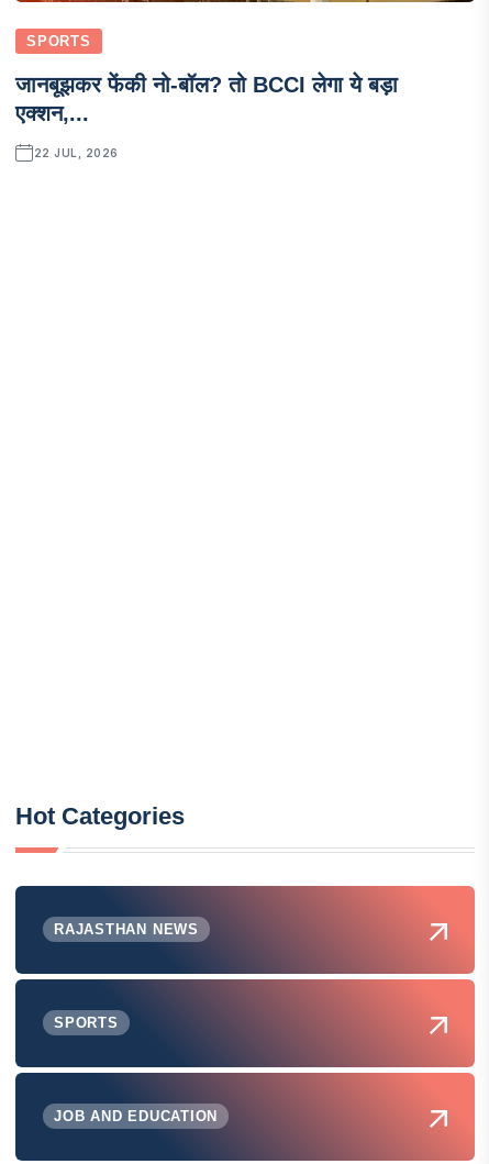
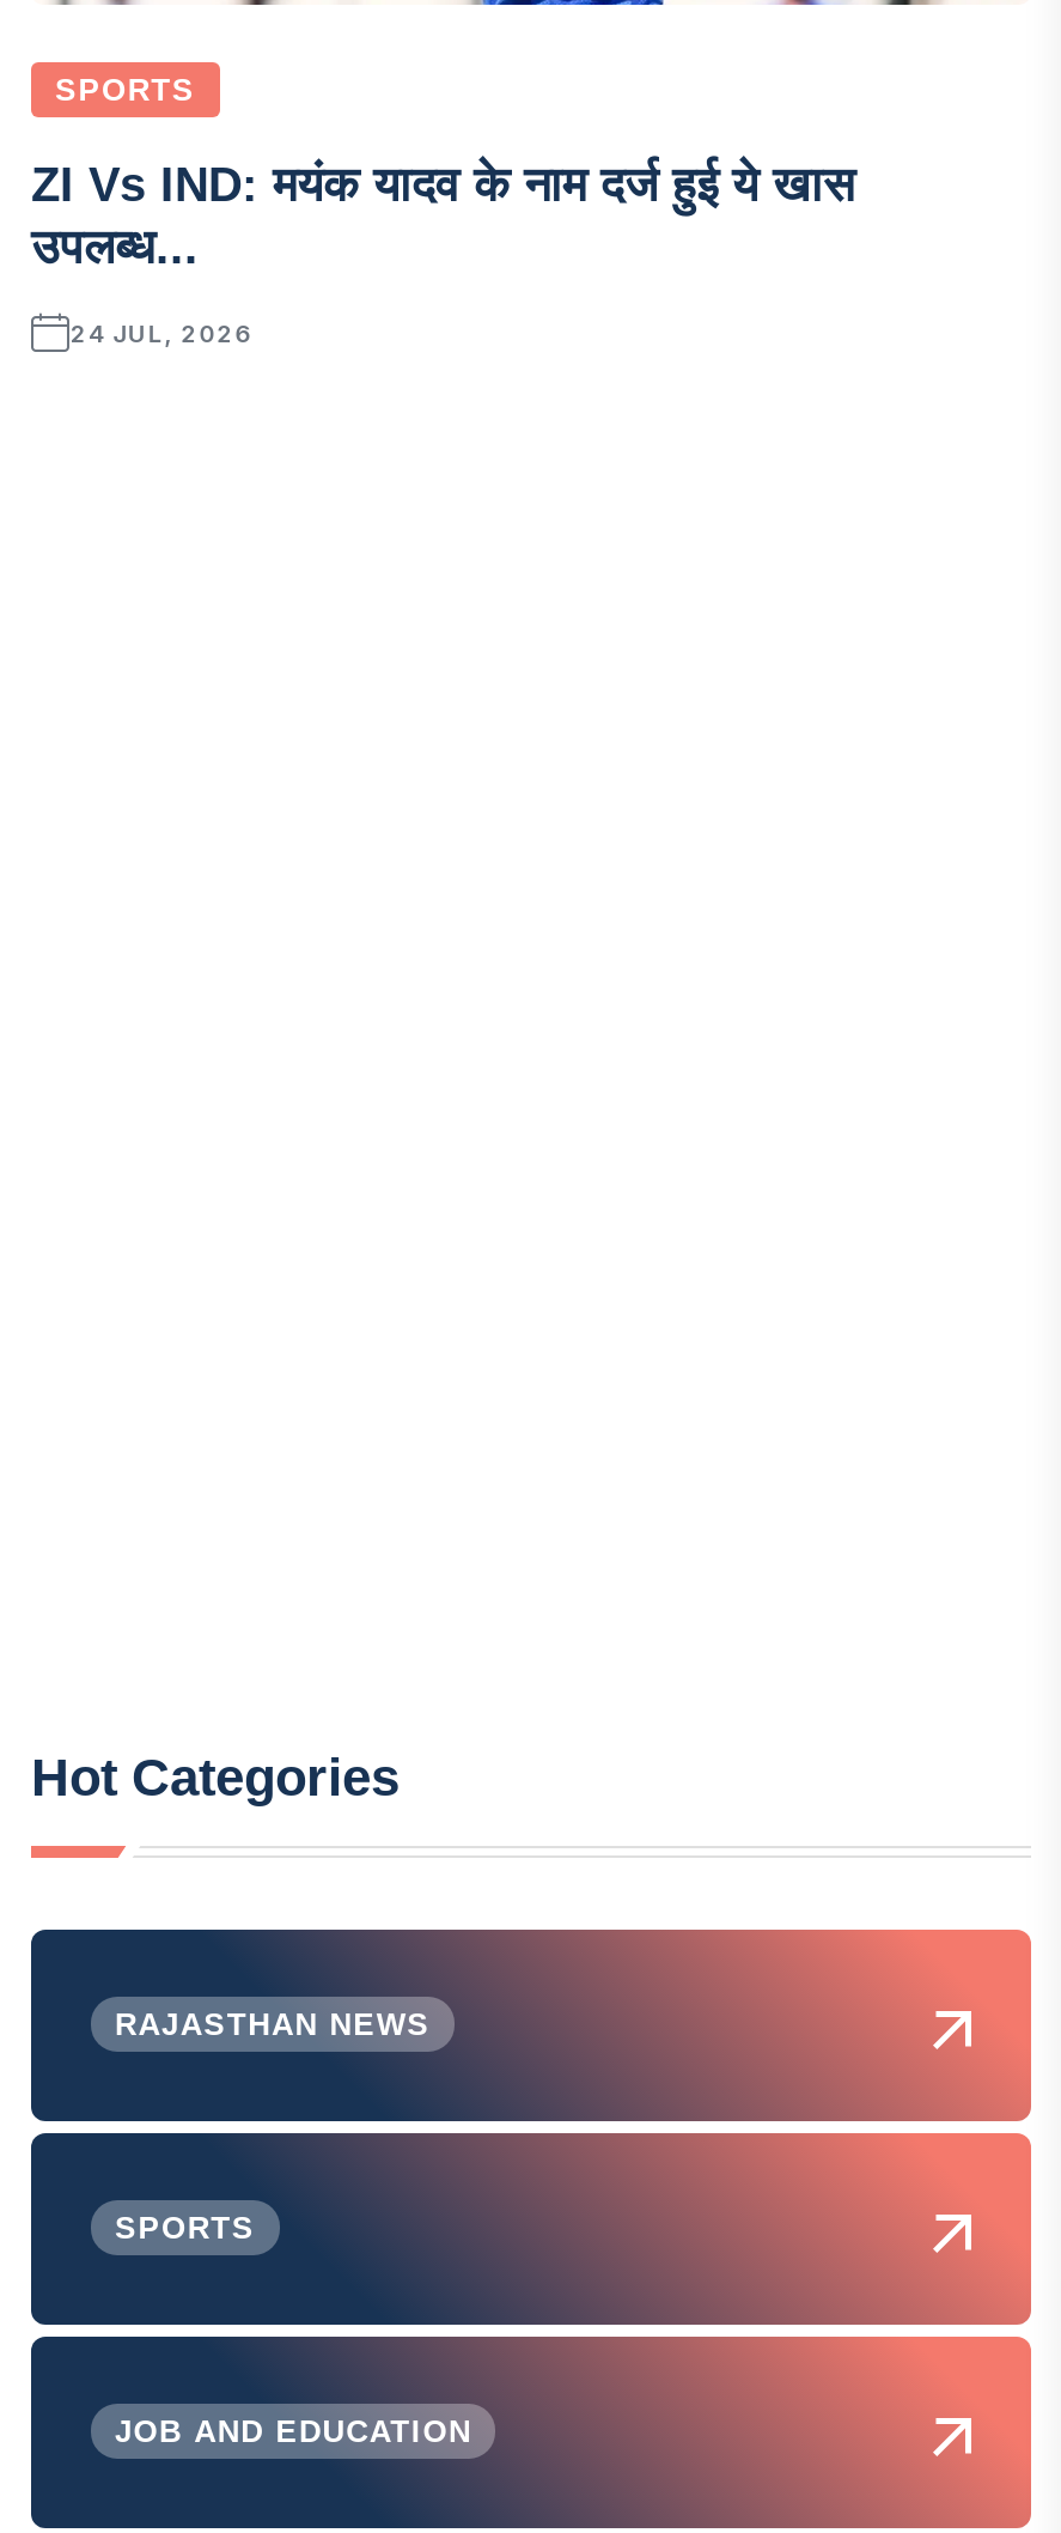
- जानबूझकर फेंकी नो-बॉल? तो BCCI लेगा ये बड़ा
- एक्शन,...
+ ZI Vs IND: मयंक यादव के नाम दर्ज हुई ये खास
+ उपलब्ध...

- 22 JUL, 2026
+ 24 JUL, 2026
